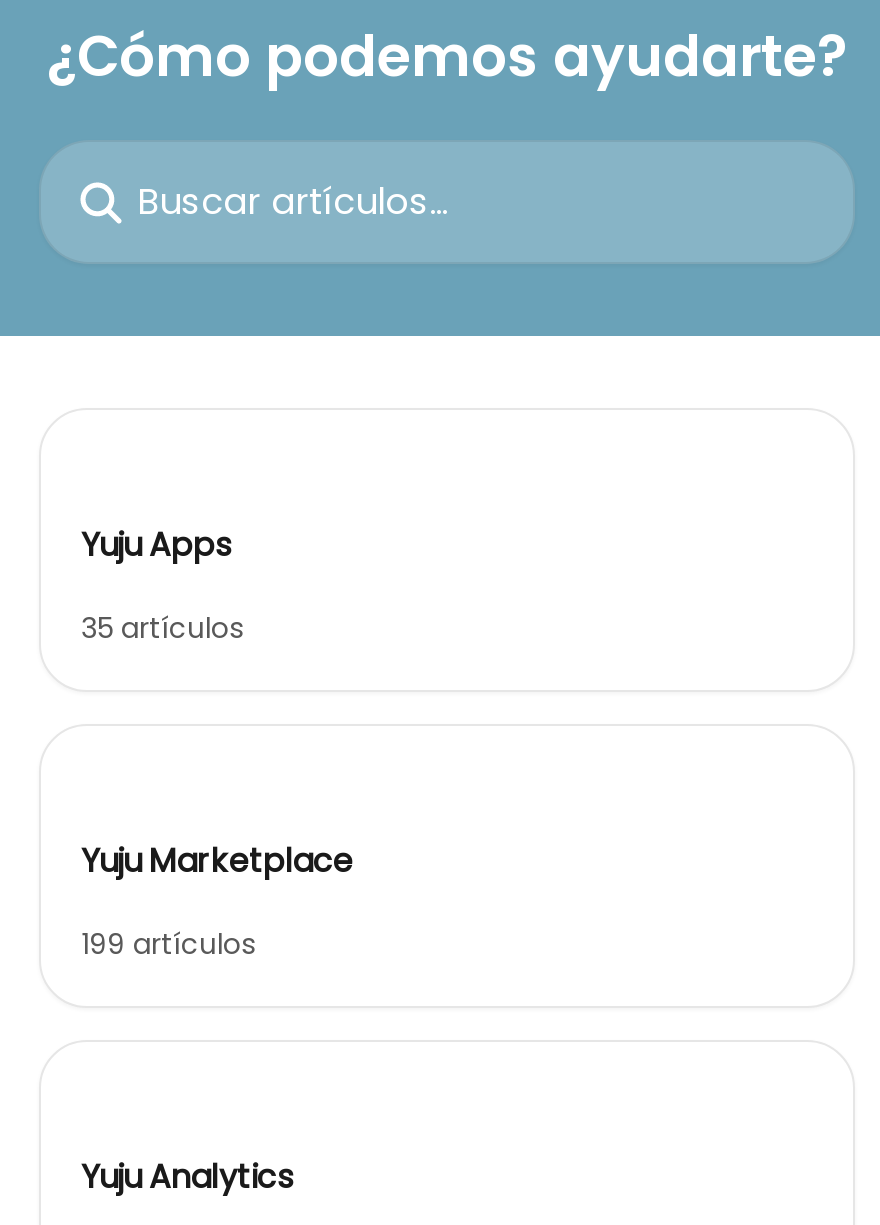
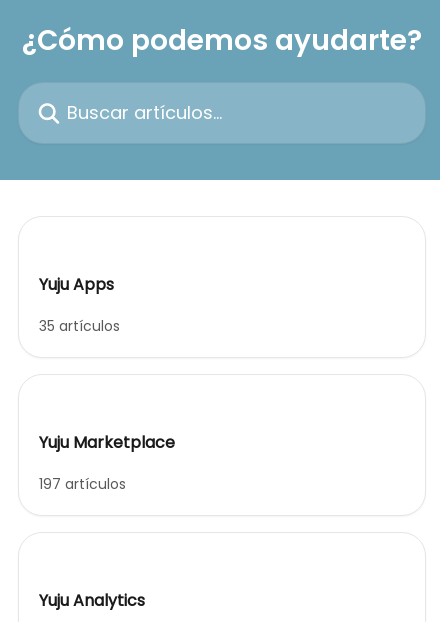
- 199 artículos
+ 197 artículos
